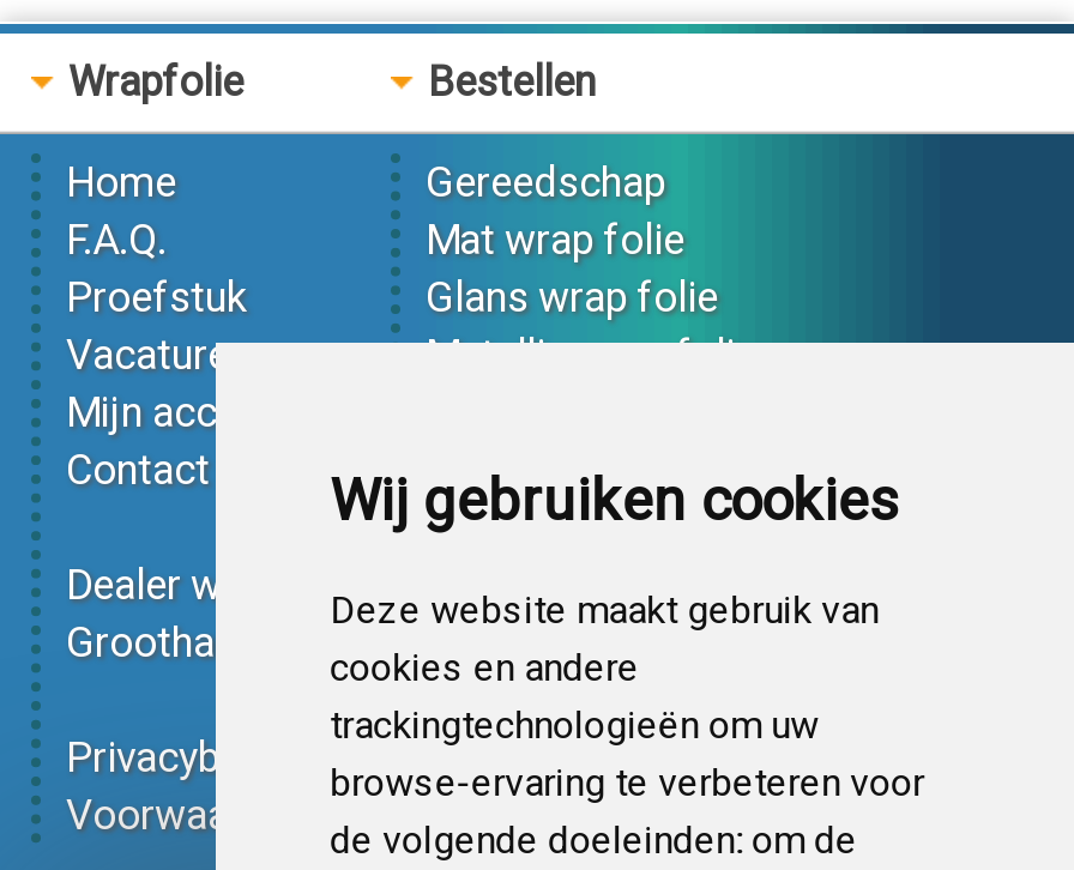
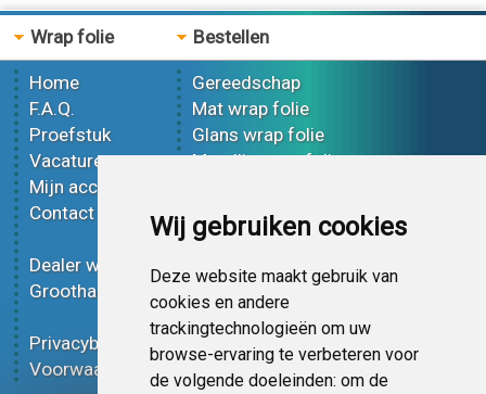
- Wrapfolie
+ Wrap folie
